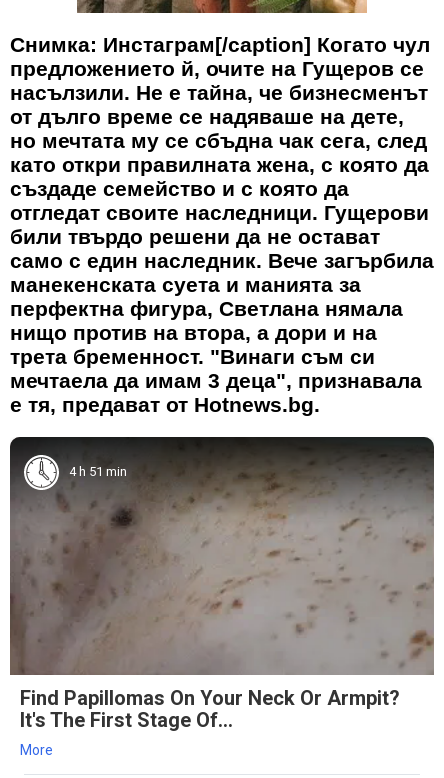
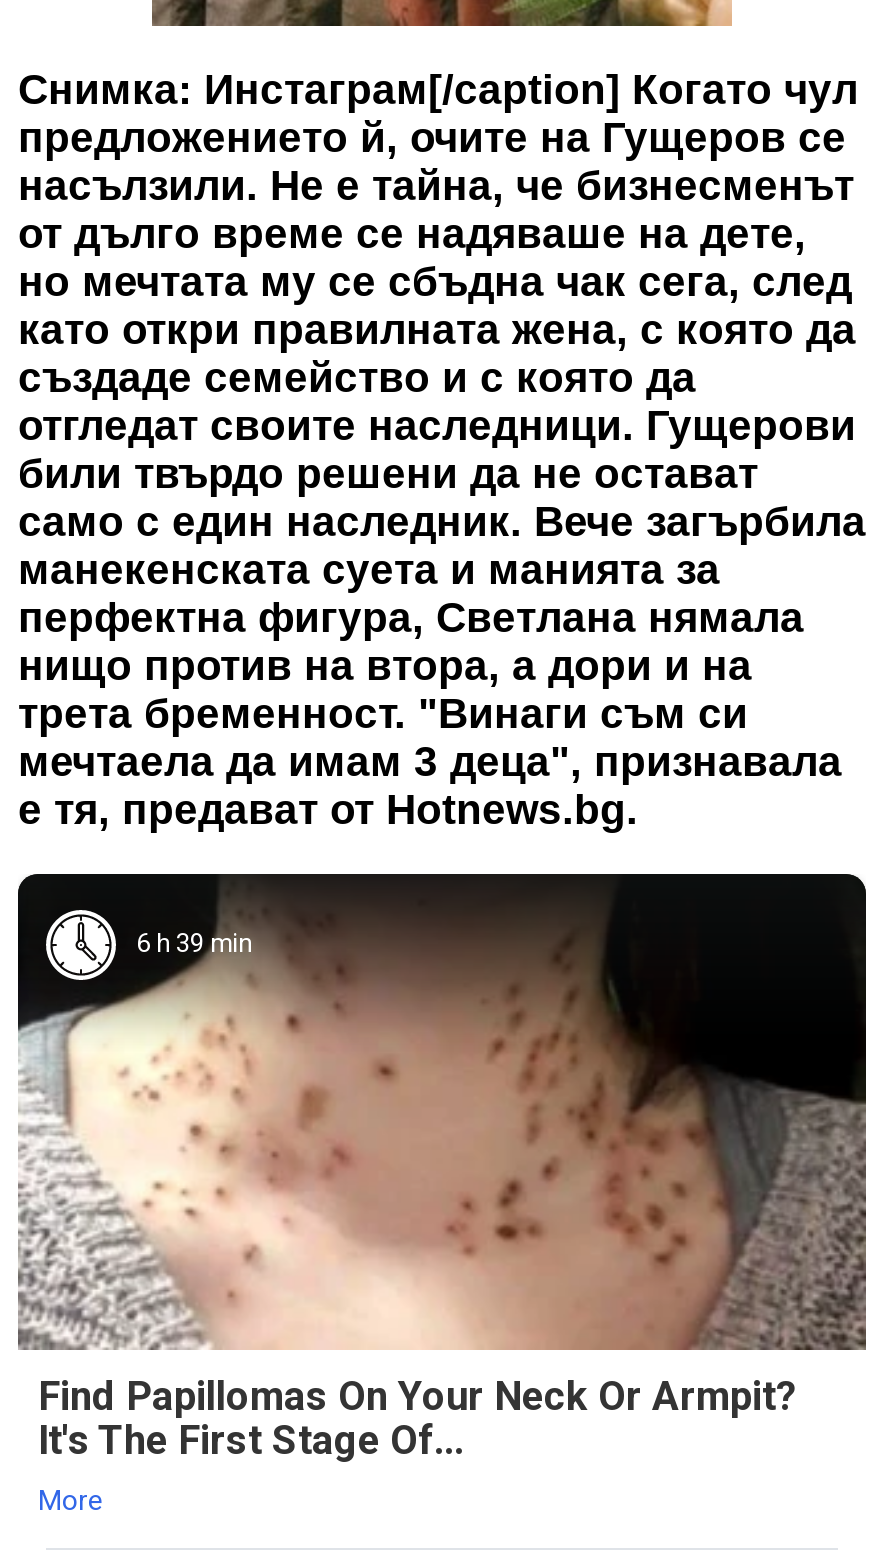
- [image]
- 4 h 51 min
+ [image]
+ 6 h 39 min
